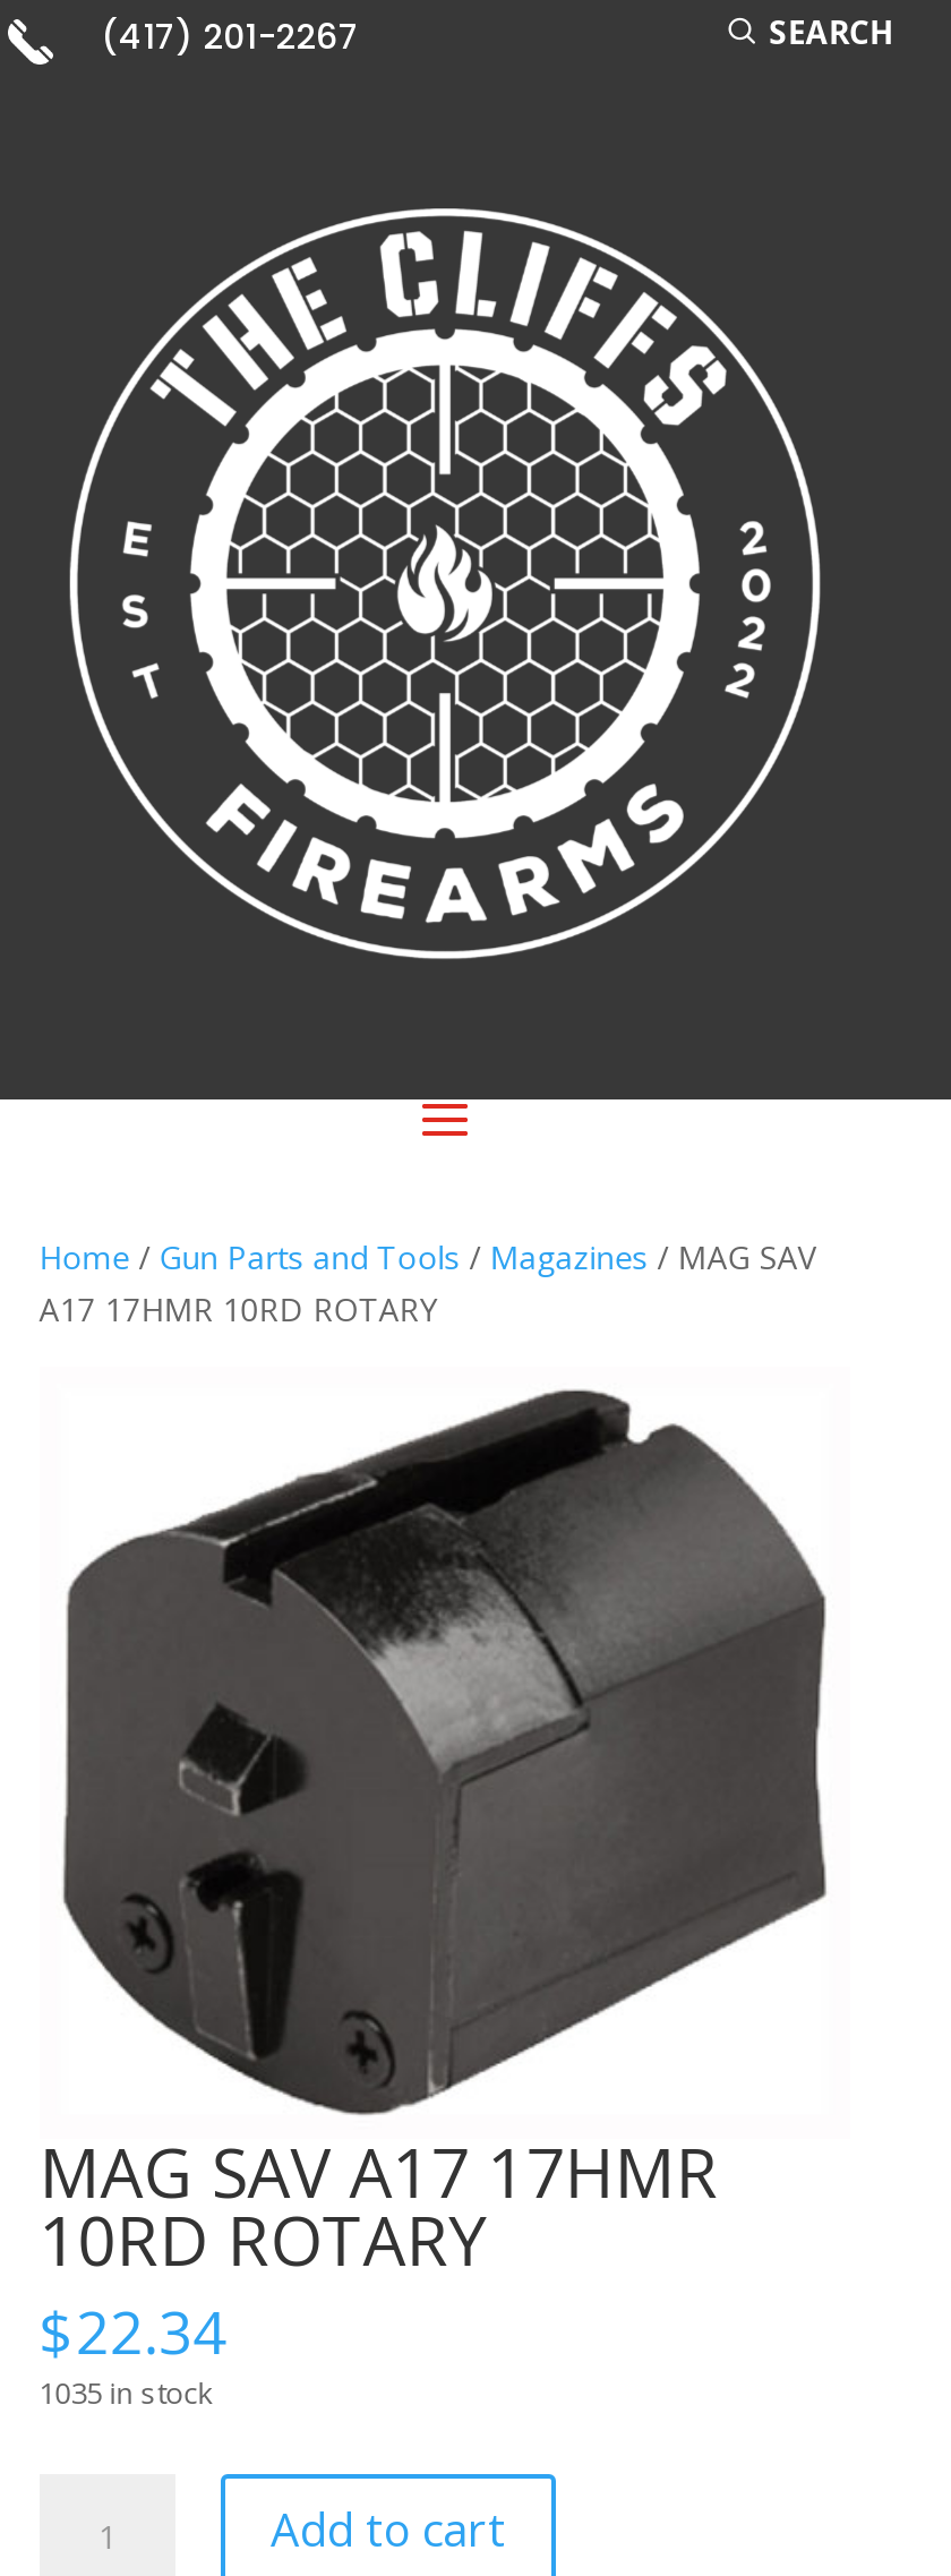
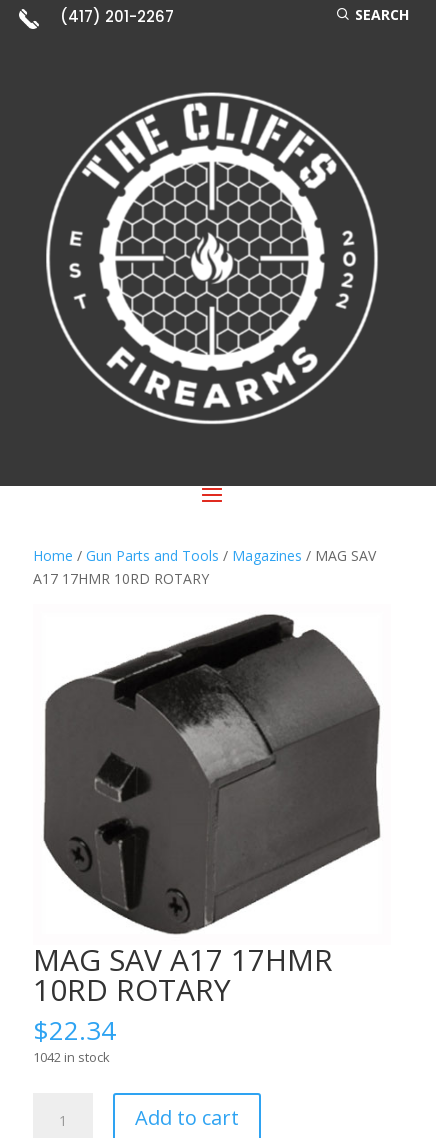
- 1035 in stock
+ 1042 in stock
